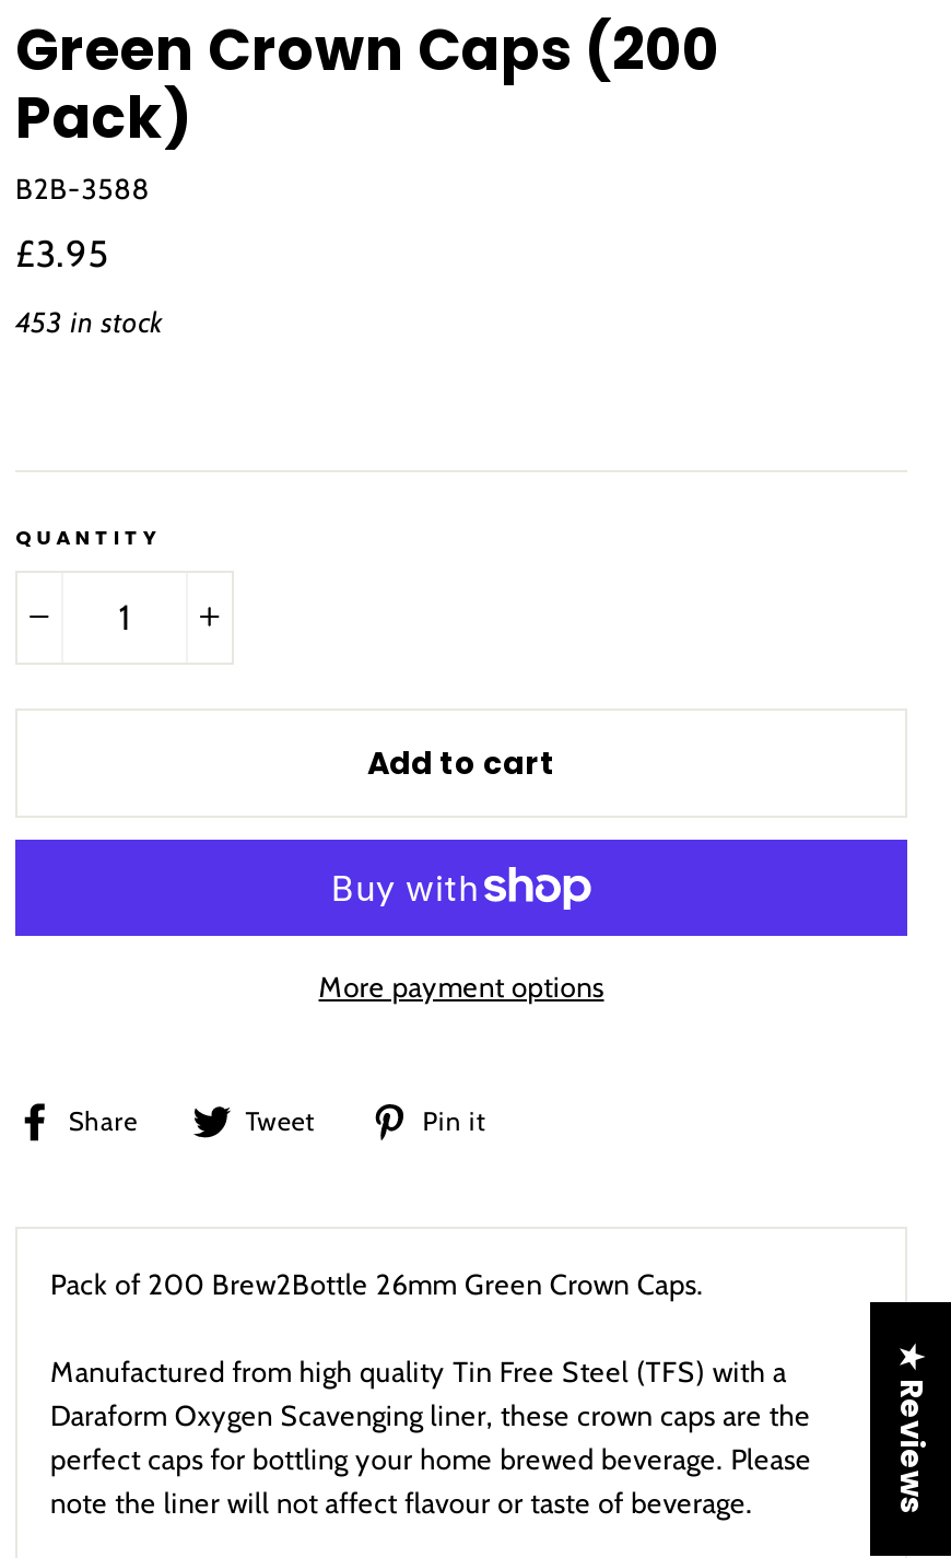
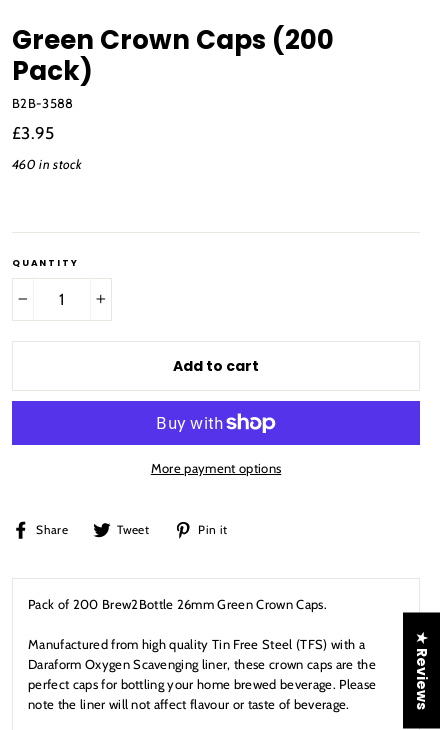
- 453 in stock
+ 460 in stock
